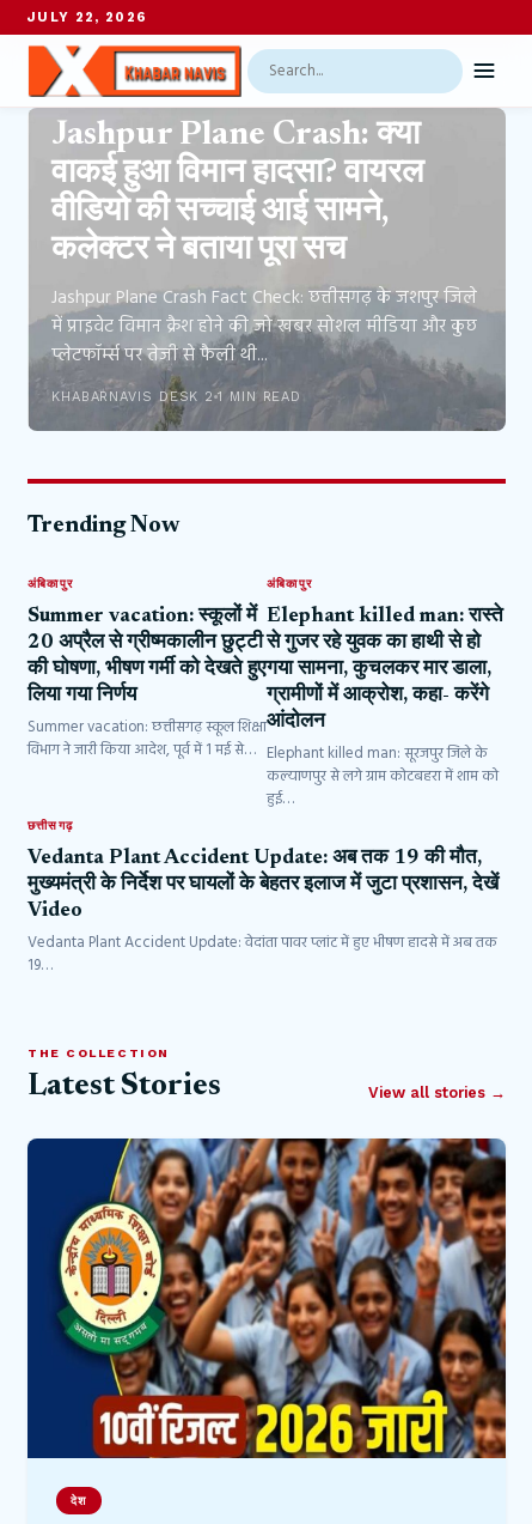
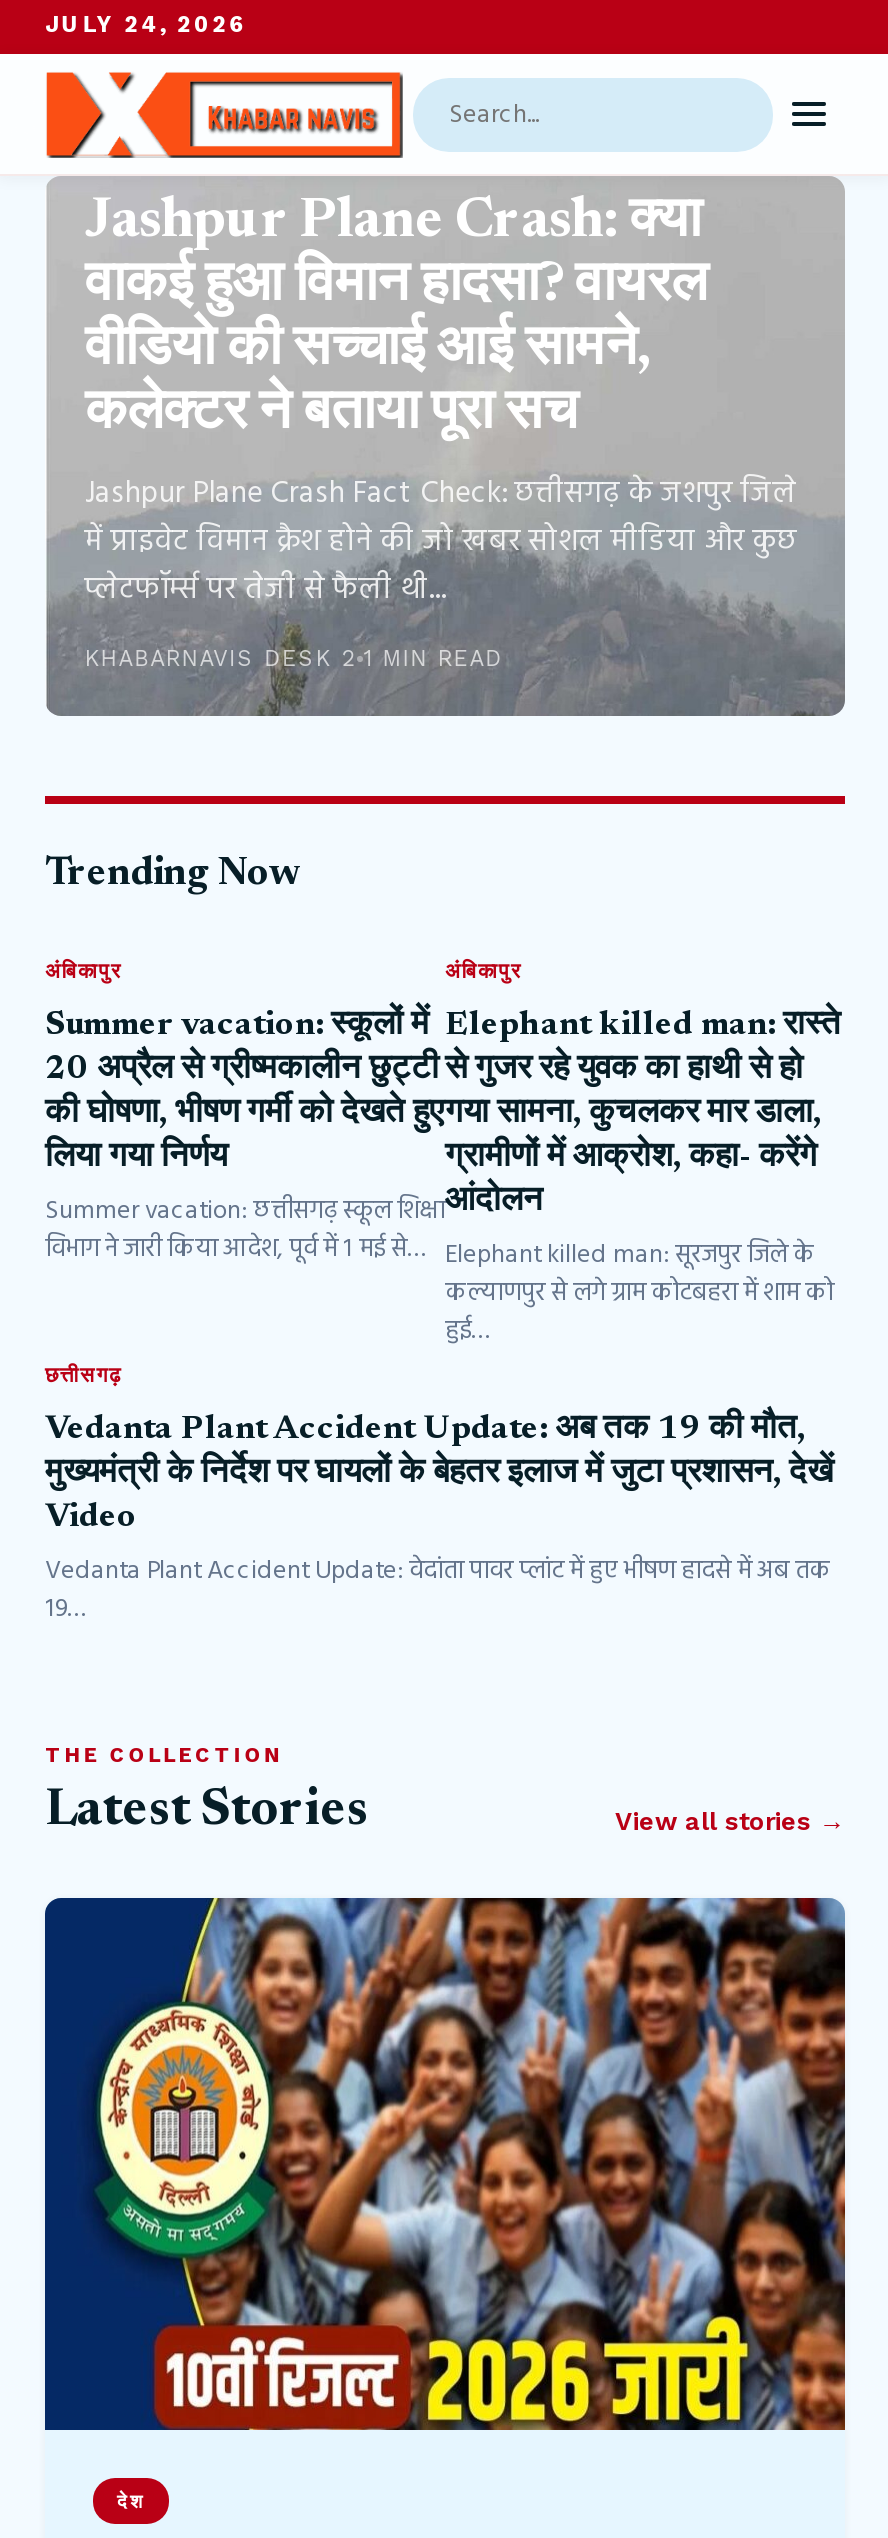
- JULY 22, 2026
+ JULY 24, 2026
